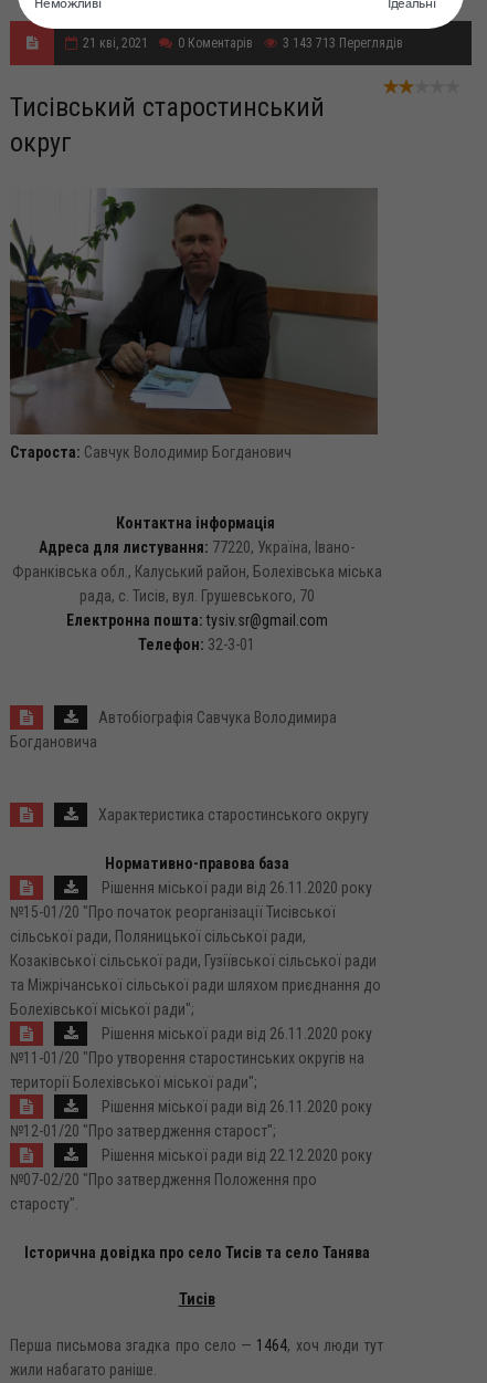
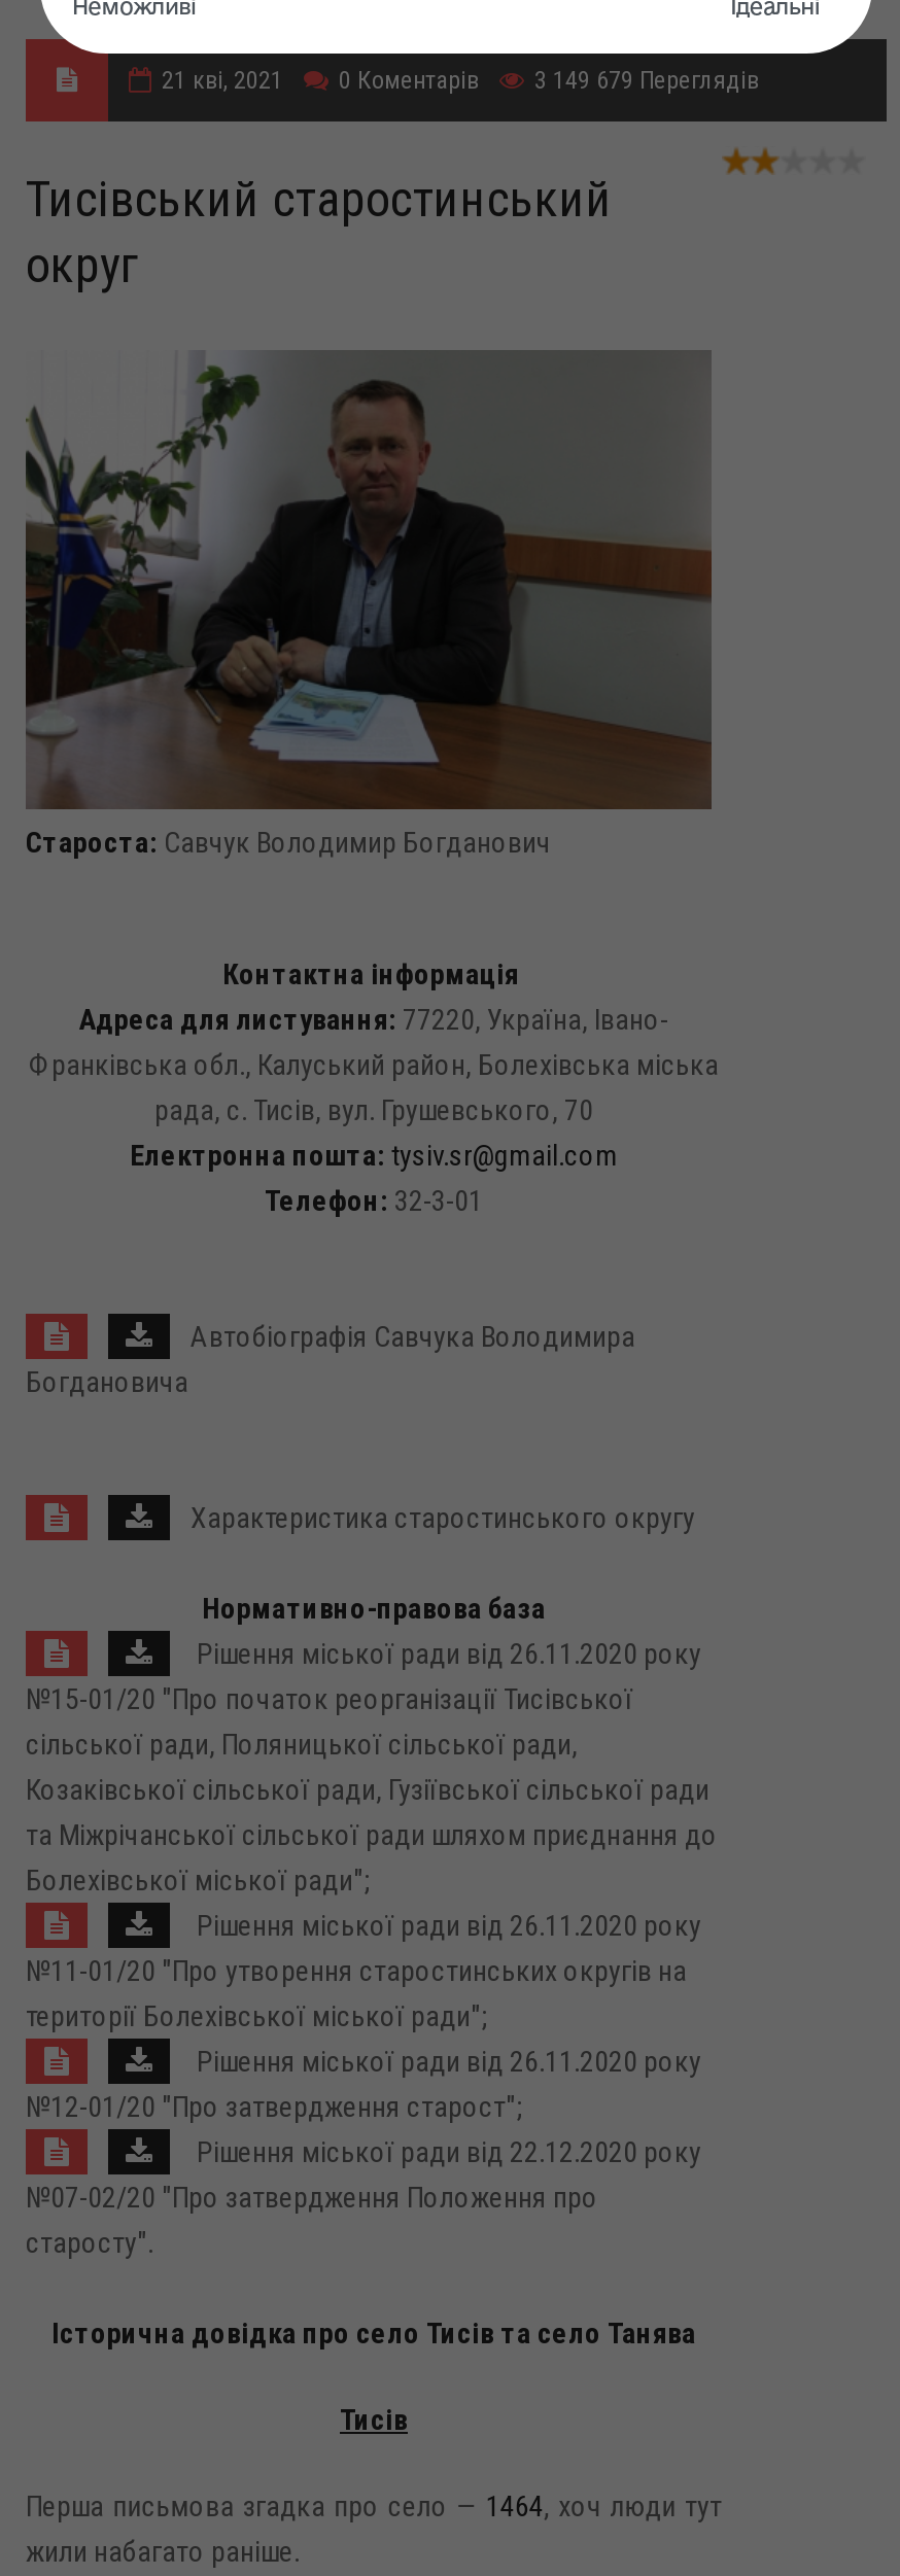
- 21 кві, 2021 0 Коментарів 3 143 713 Переглядів
+ 21 кві, 2021 0 Коментарів 3 149 679 Переглядів
